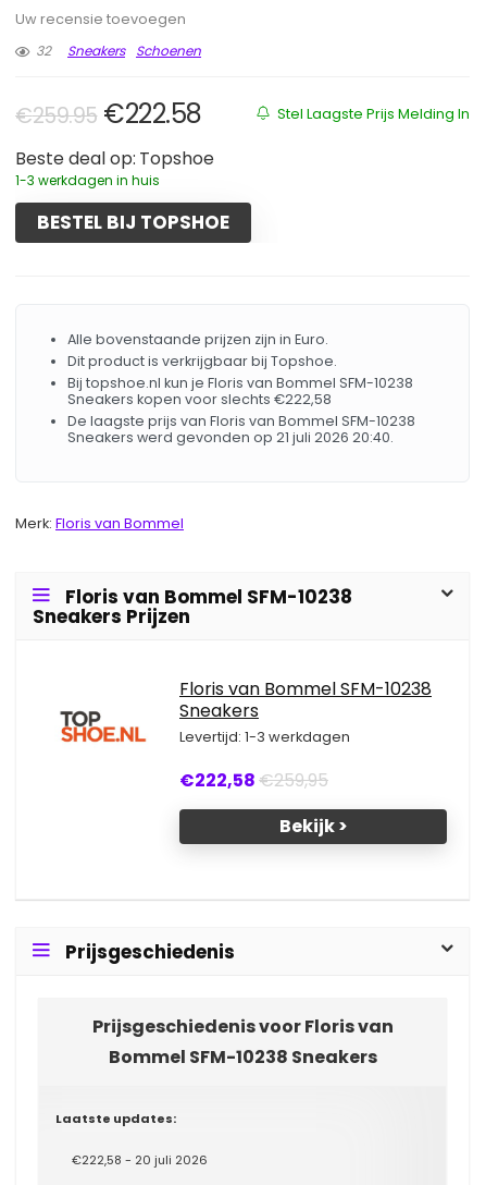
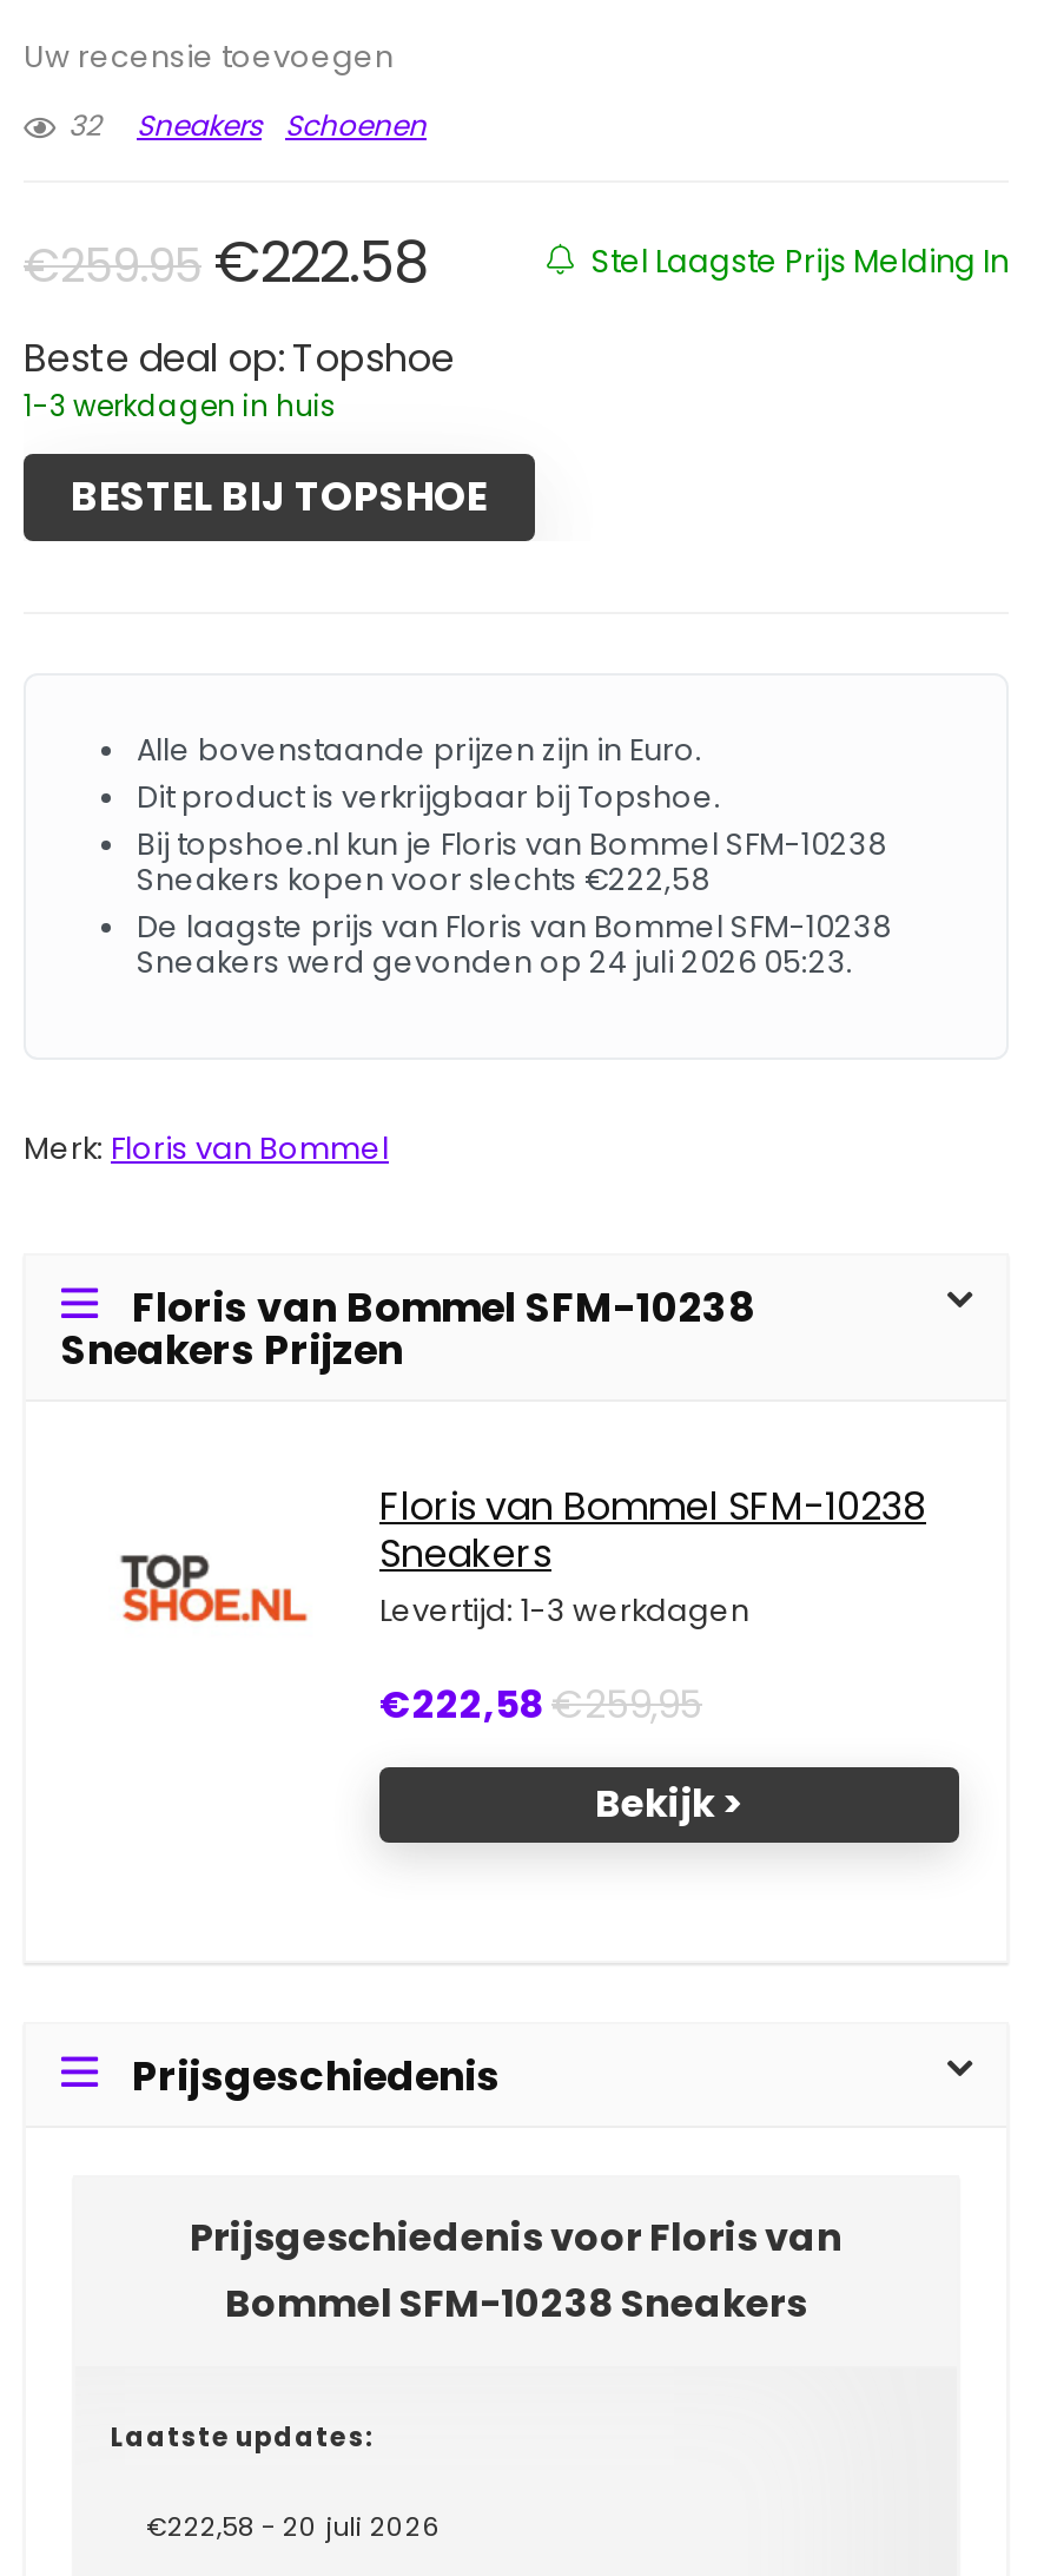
- Sneakers werd gevonden op 21 juli 2026 20:40.
+ Sneakers werd gevonden op 24 juli 2026 05:23.
